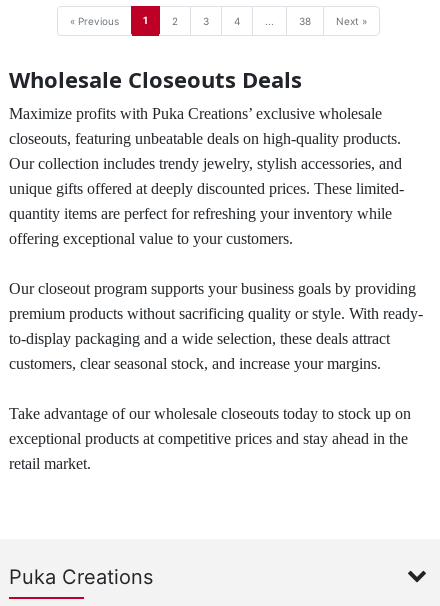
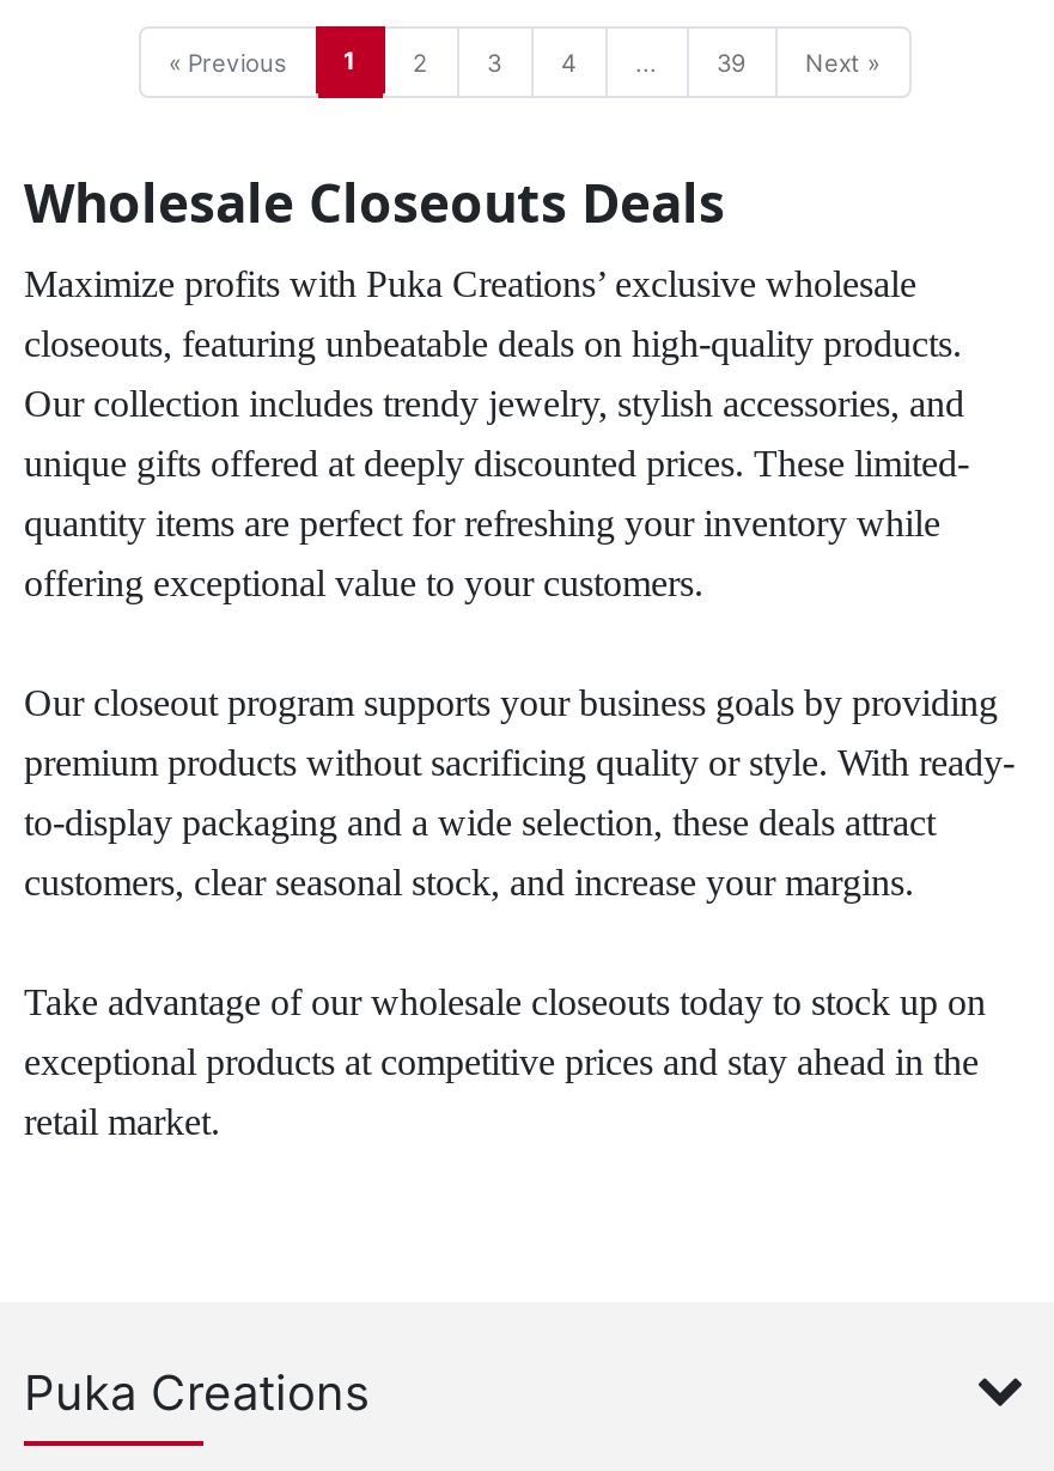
- 38
+ 39
